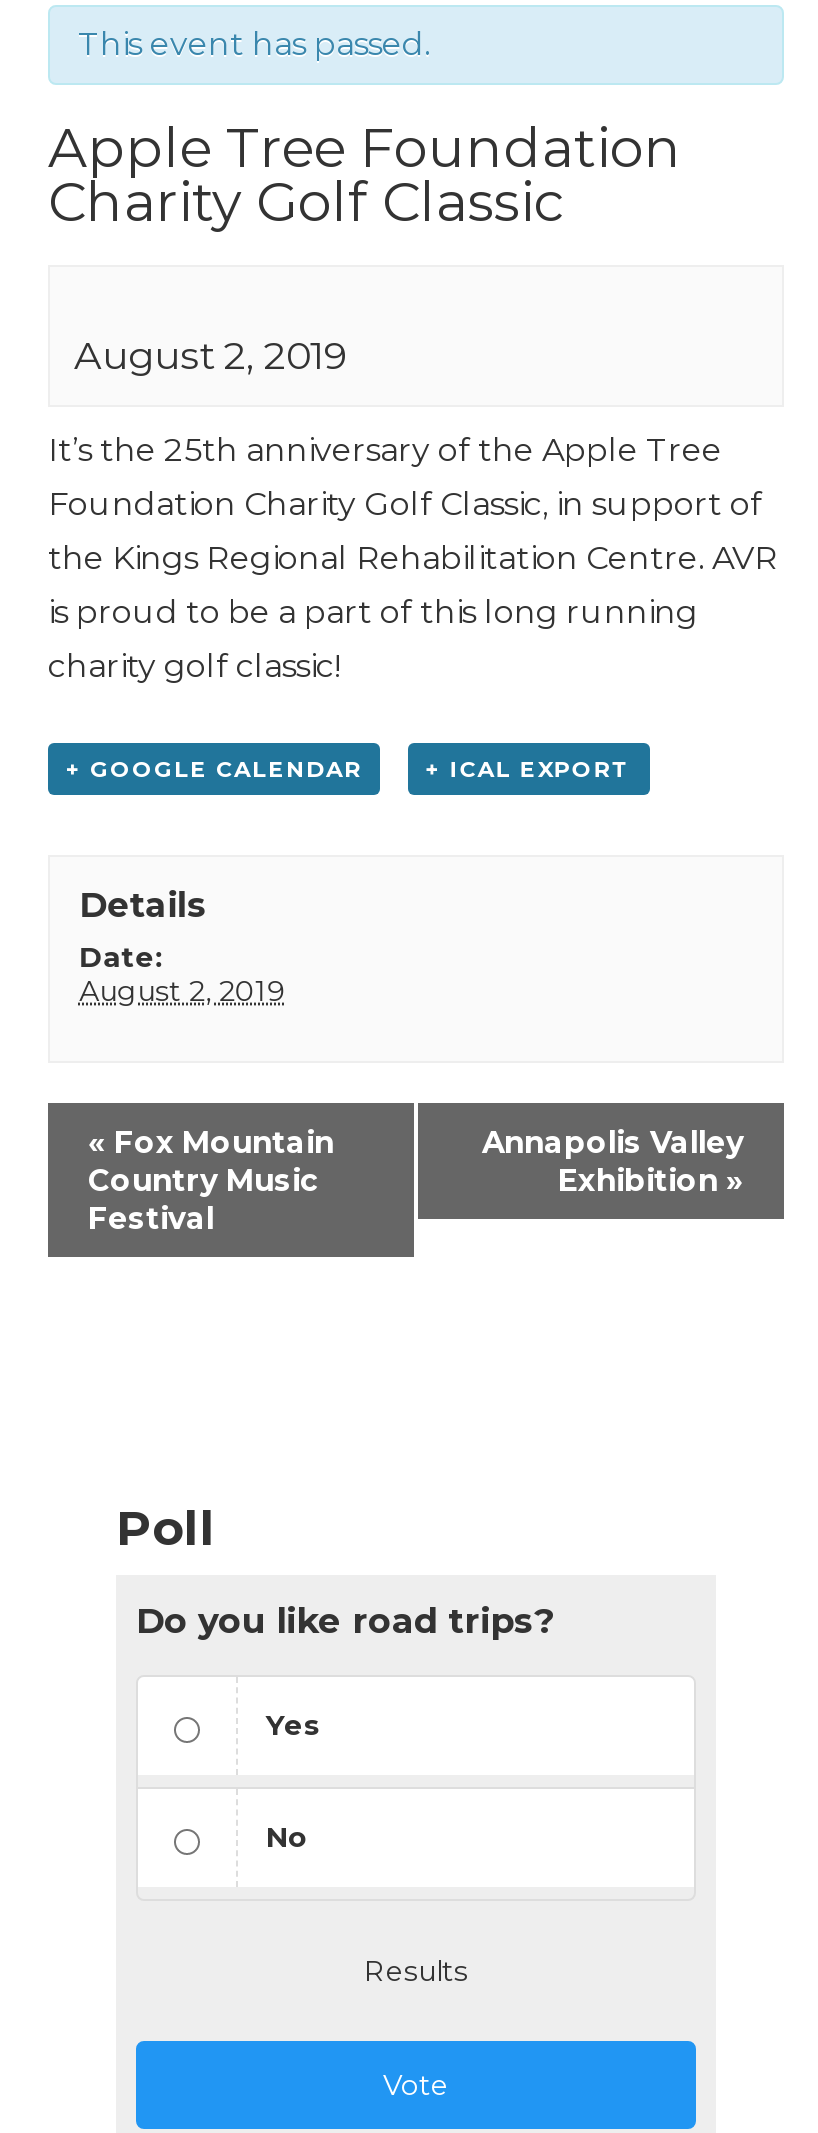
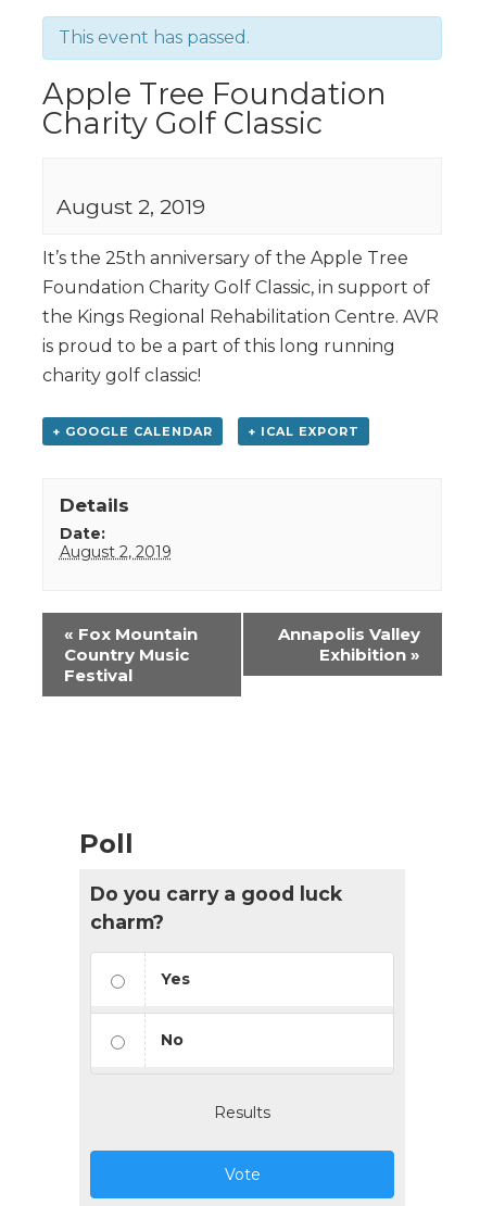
- Do you like road trips?
+ Do you carry a good luck
+ charm?
